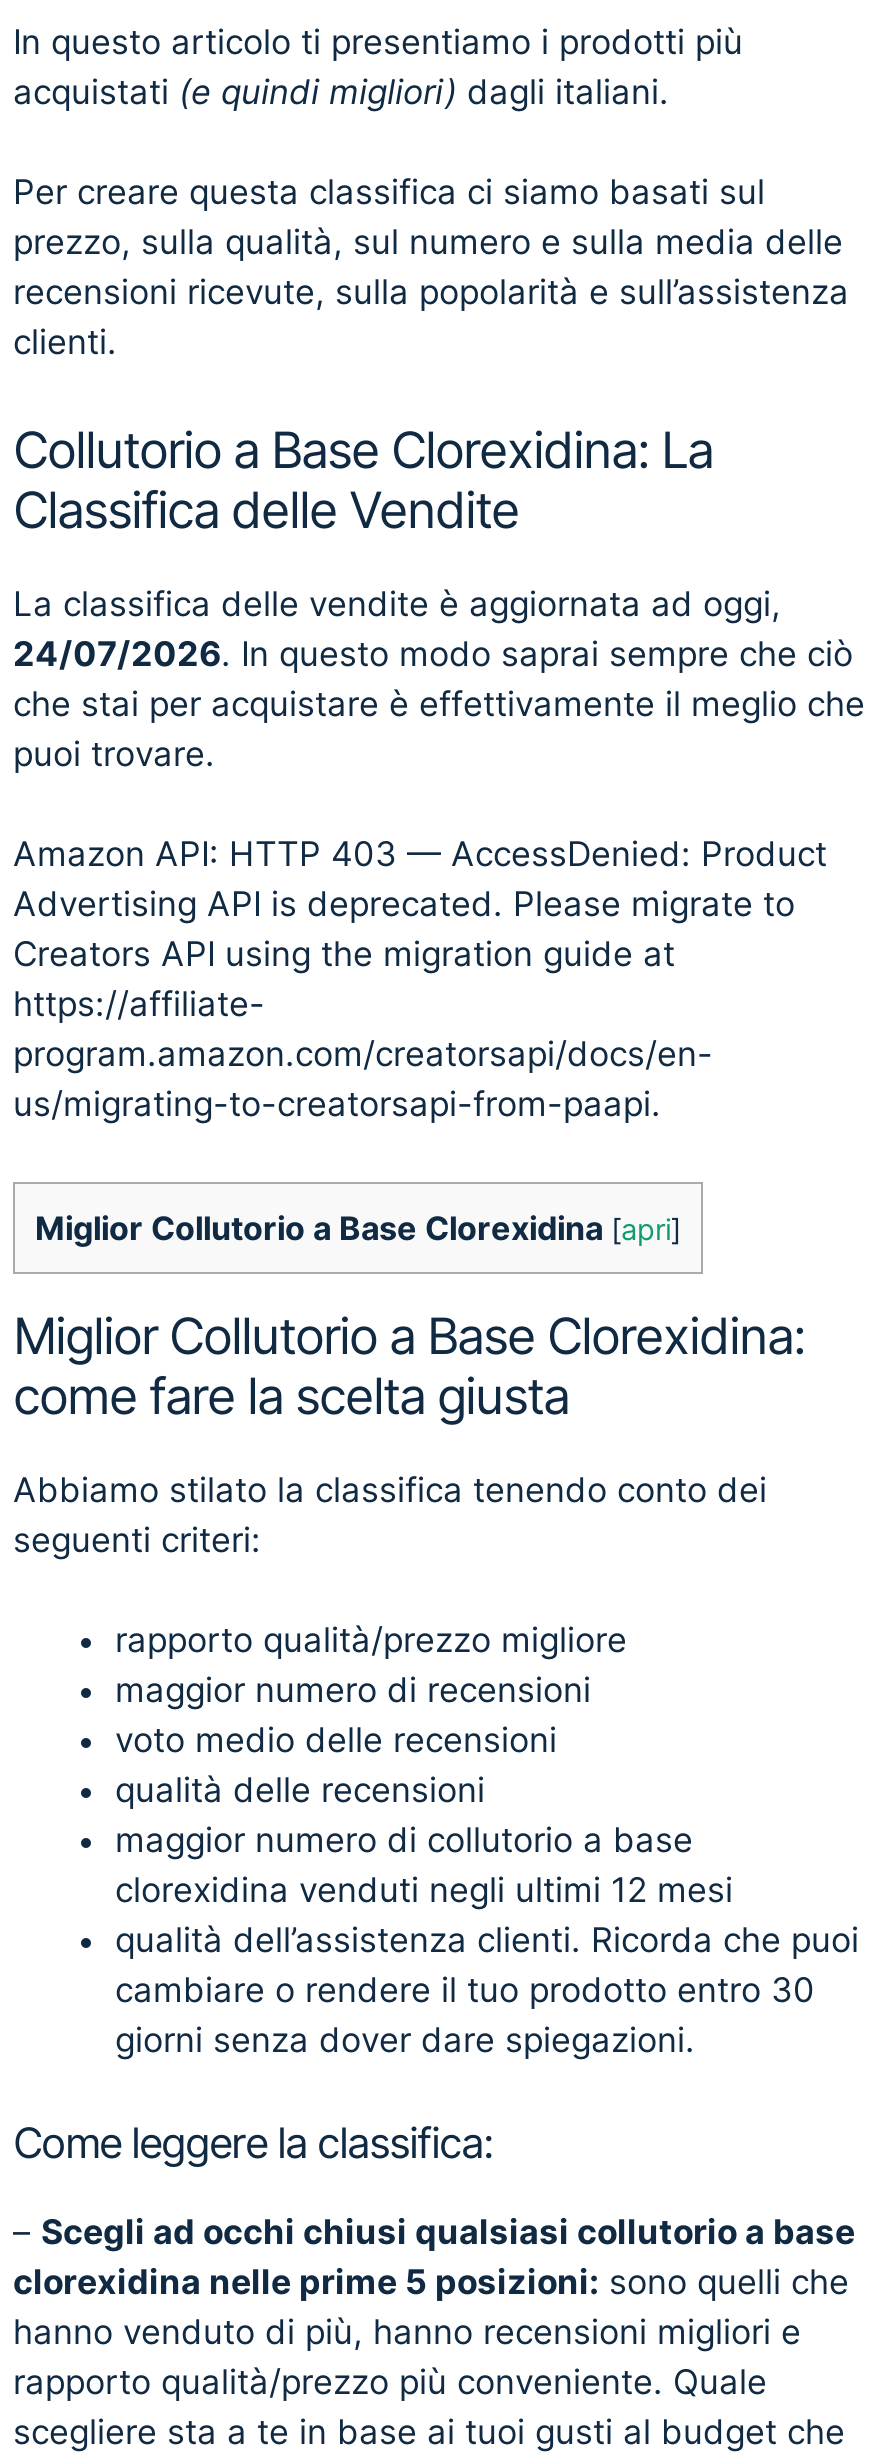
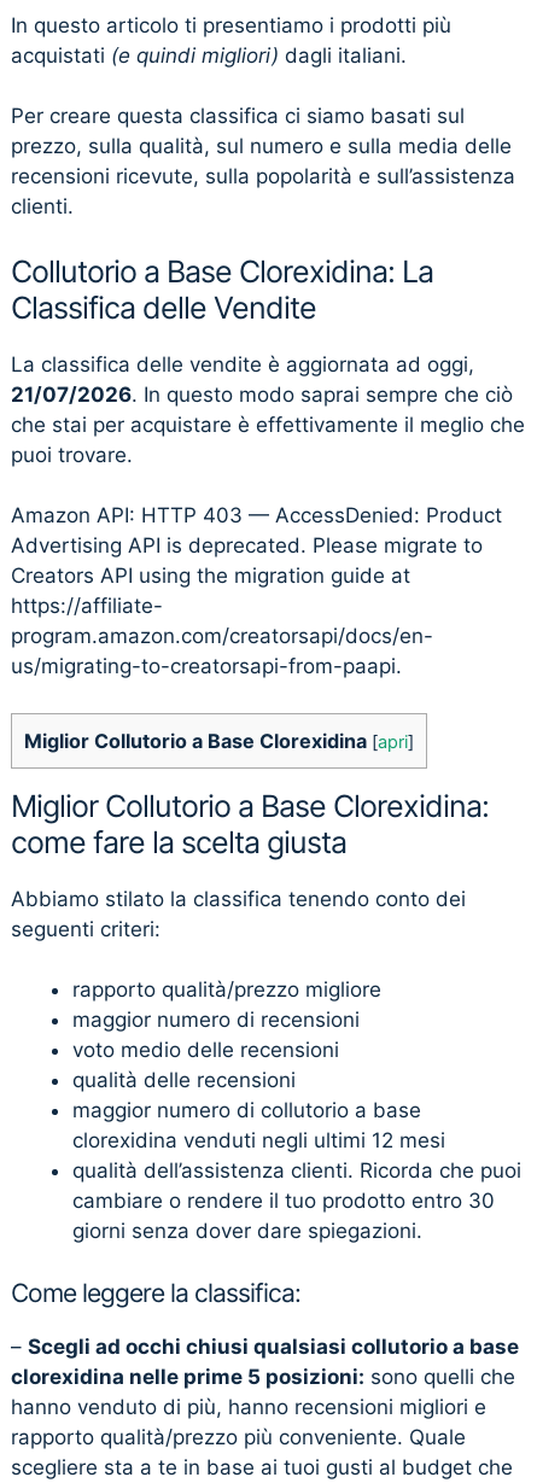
- 24/07/2026. In questo modo saprai sempre che ciò
+ 21/07/2026. In questo modo saprai sempre che ciò
